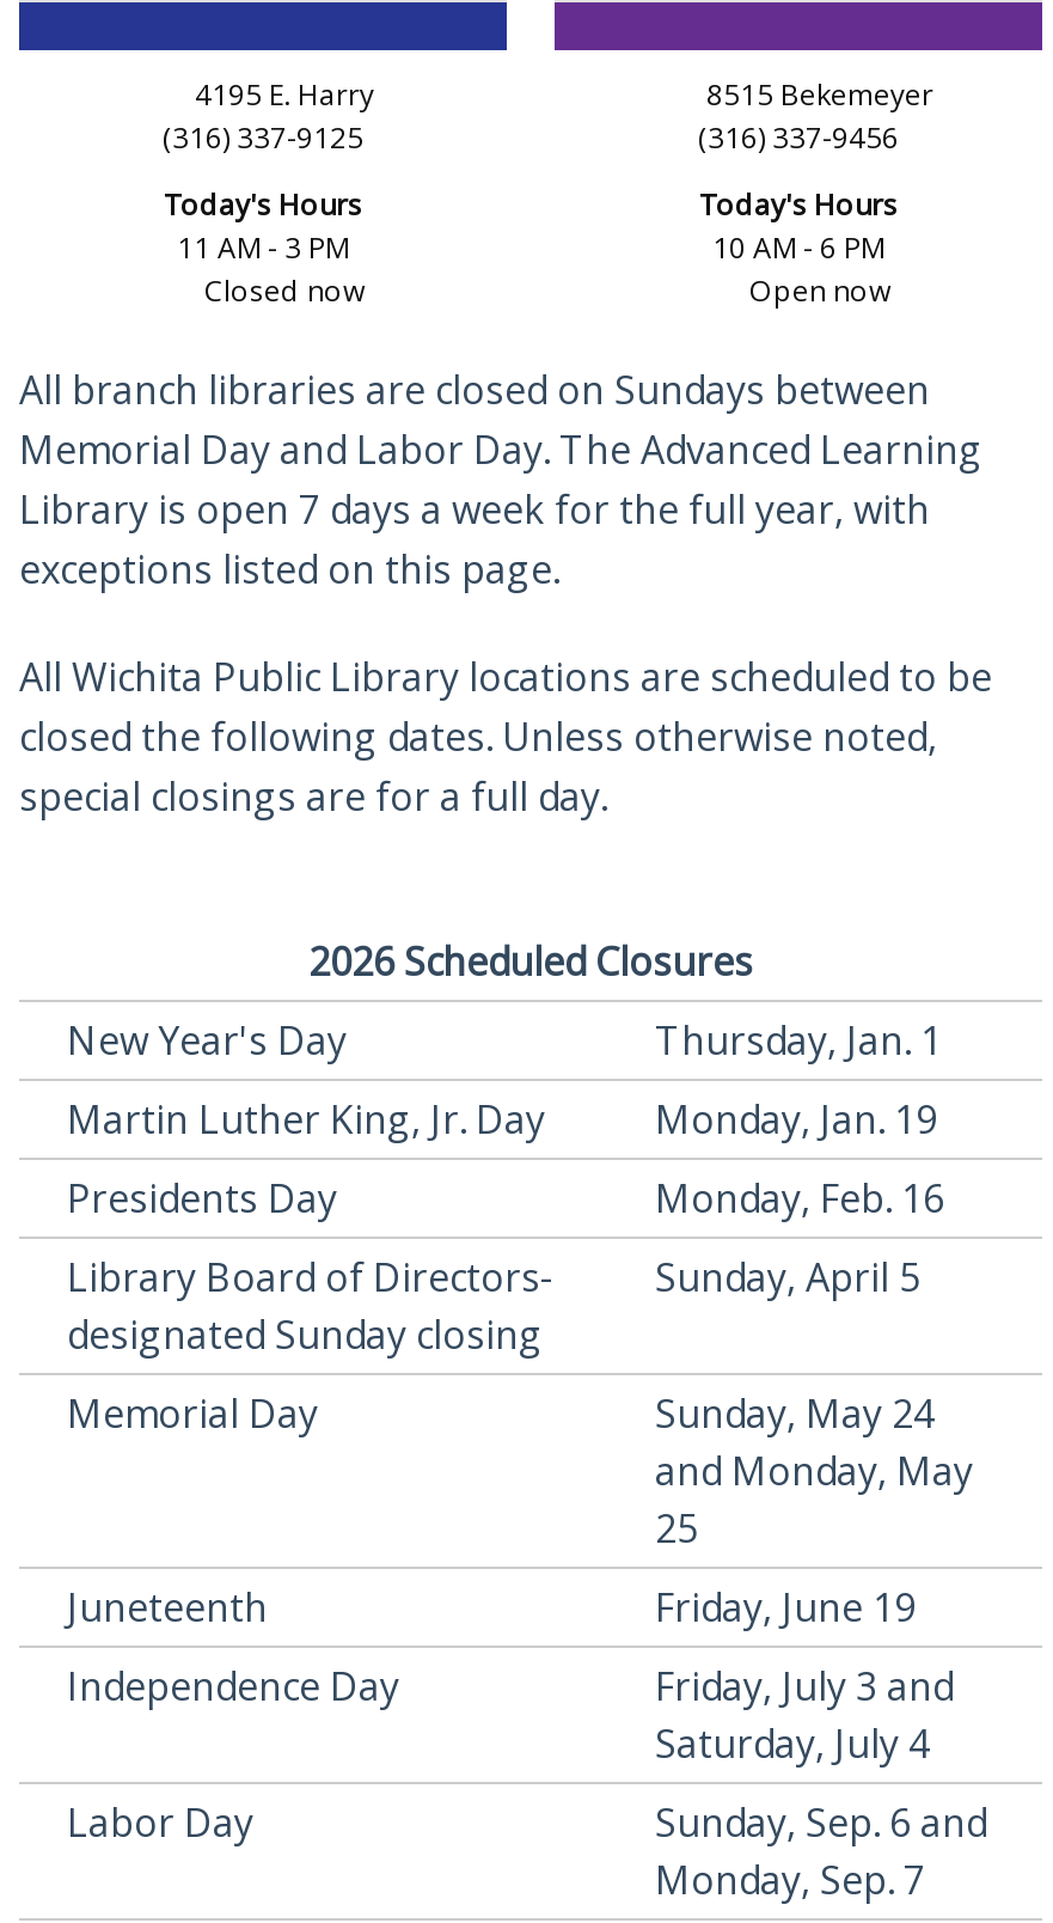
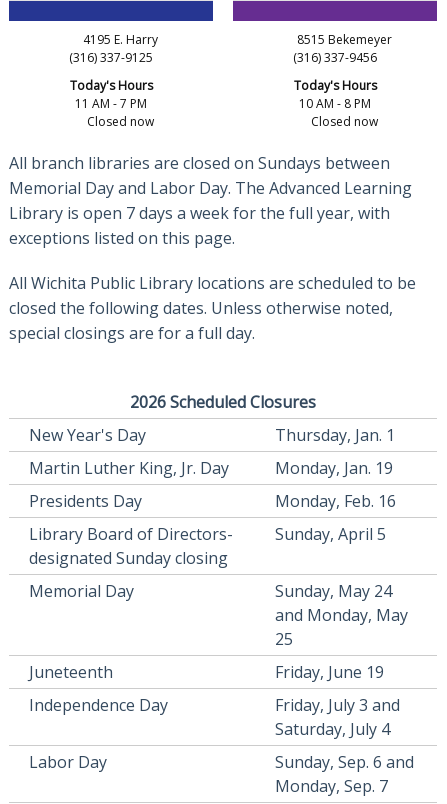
- 11 AM - 3 PM
+ 11 AM - 7 PM

- 10 AM - 6 PM
+ 10 AM - 8 PM

- Open now
+ Closed now
